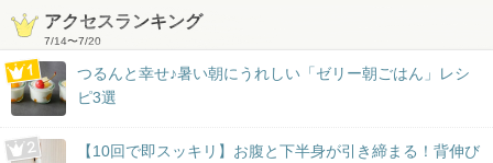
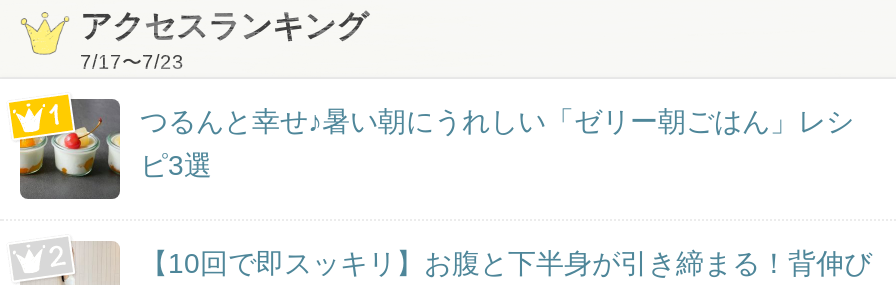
- 7/14〜7/20
+ 7/17〜7/23
